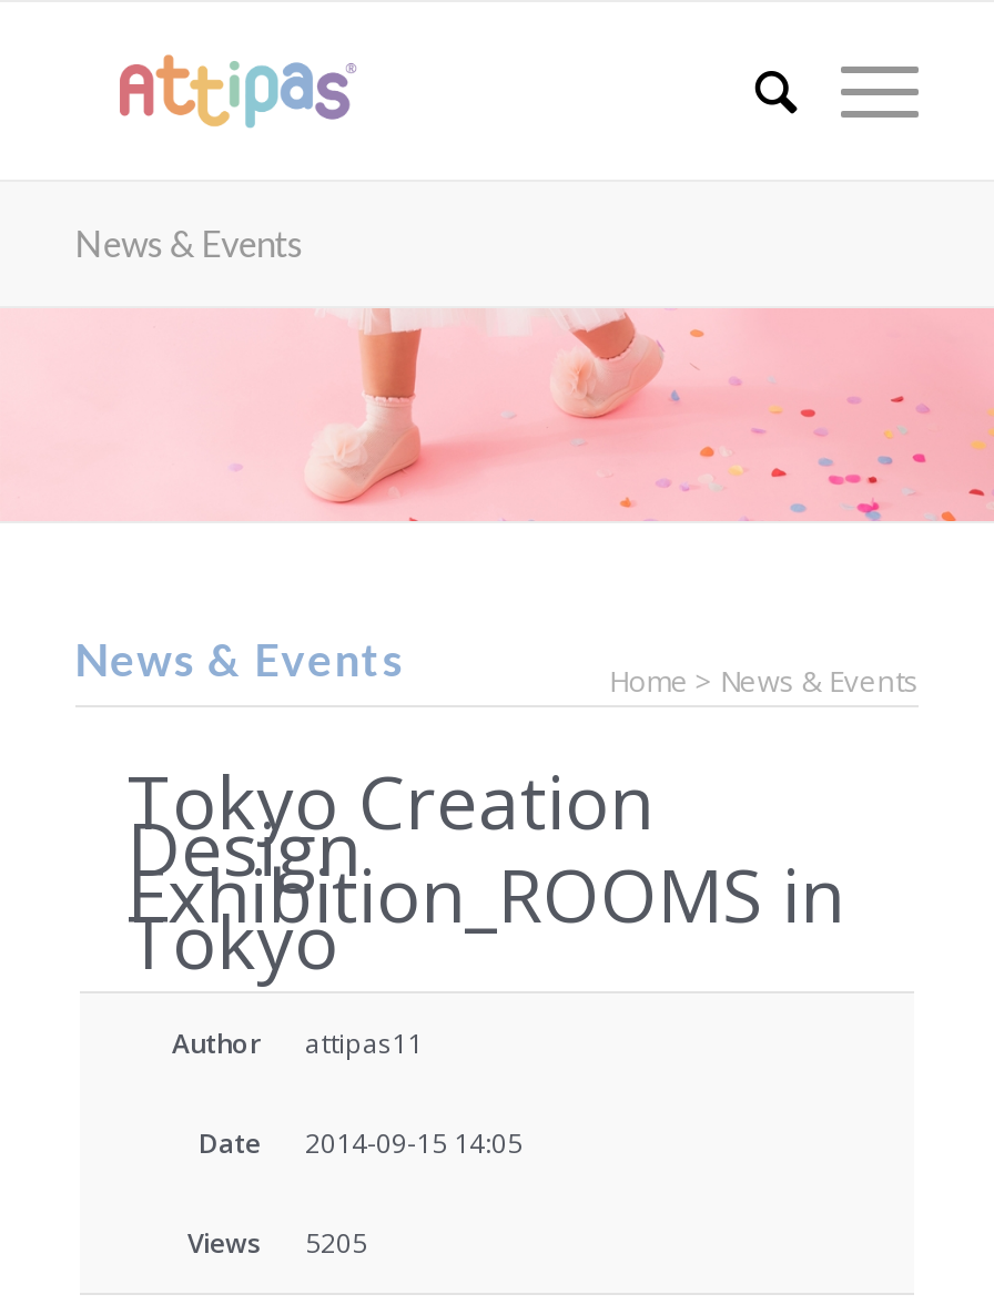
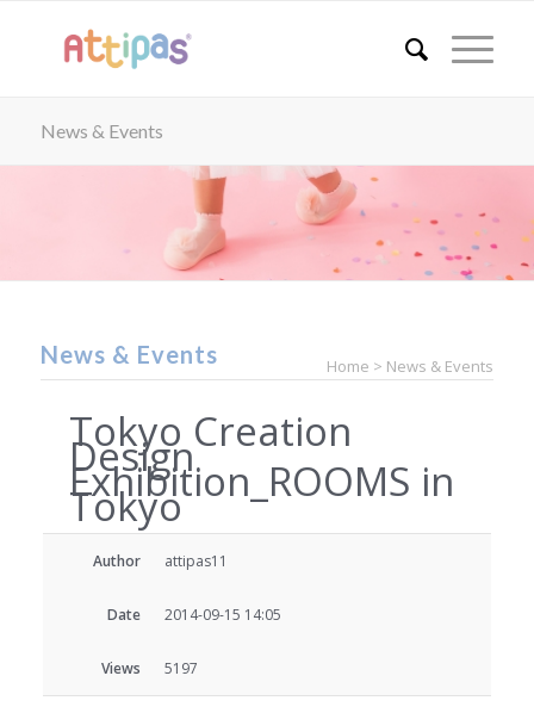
- Views 5205
+ Views 5197
